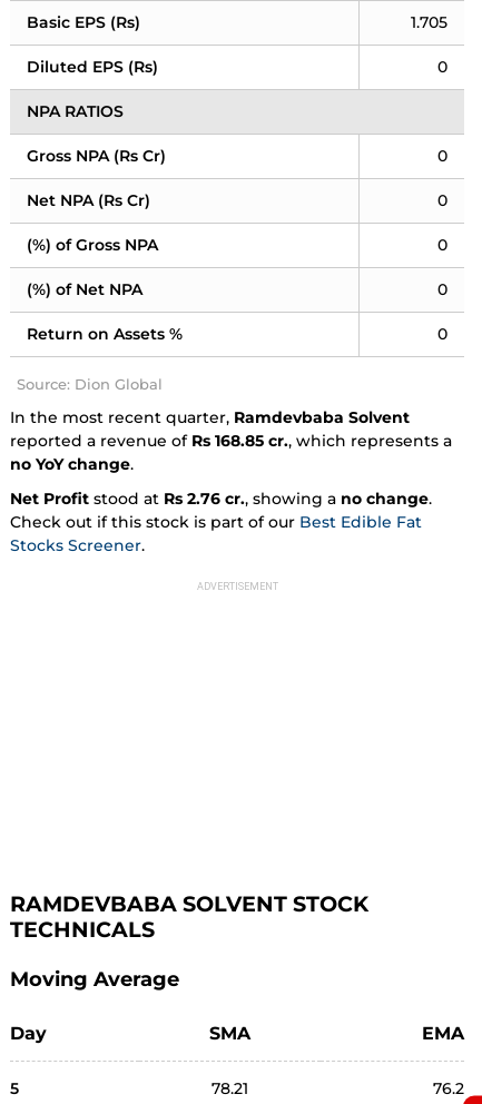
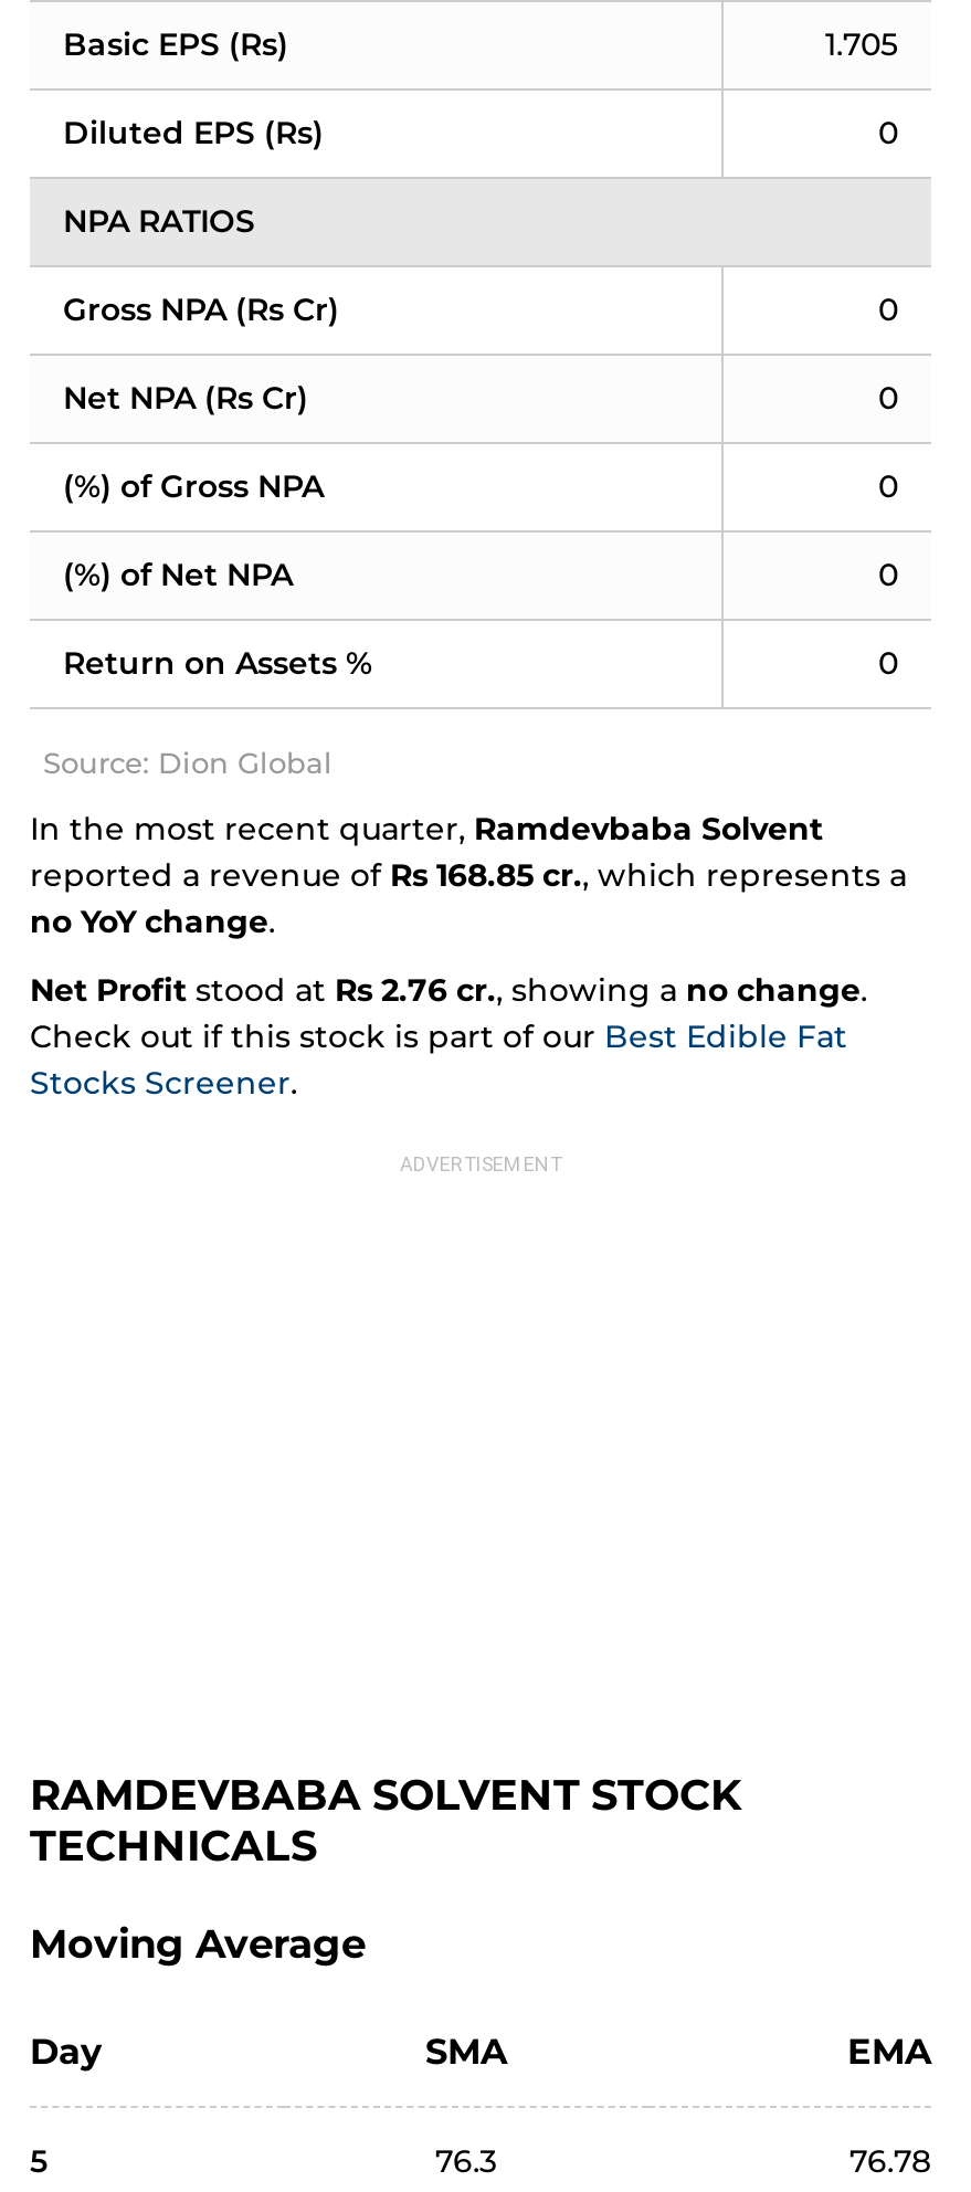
- 78.21
+ 76.3

- 76.2
+ 76.78
